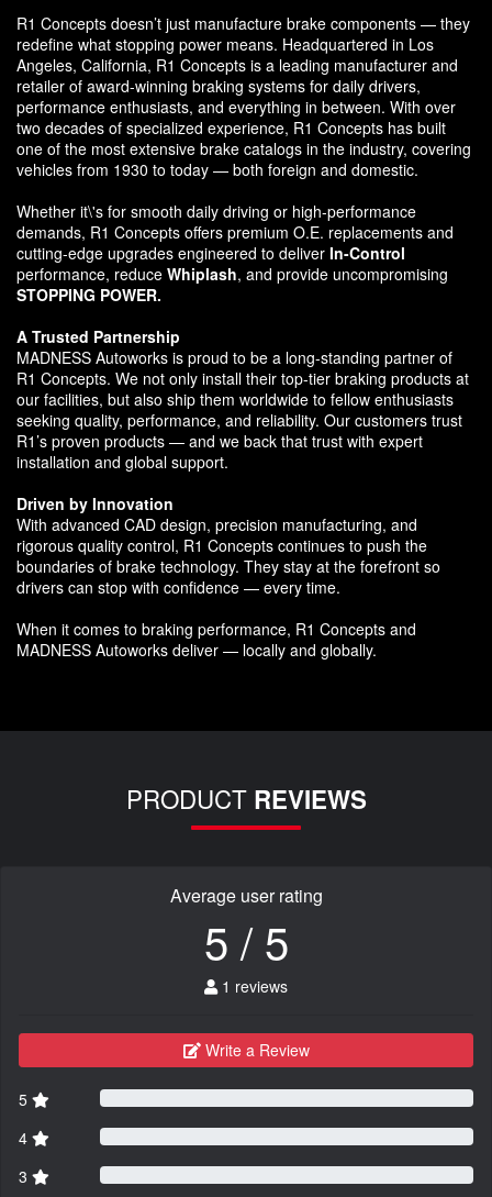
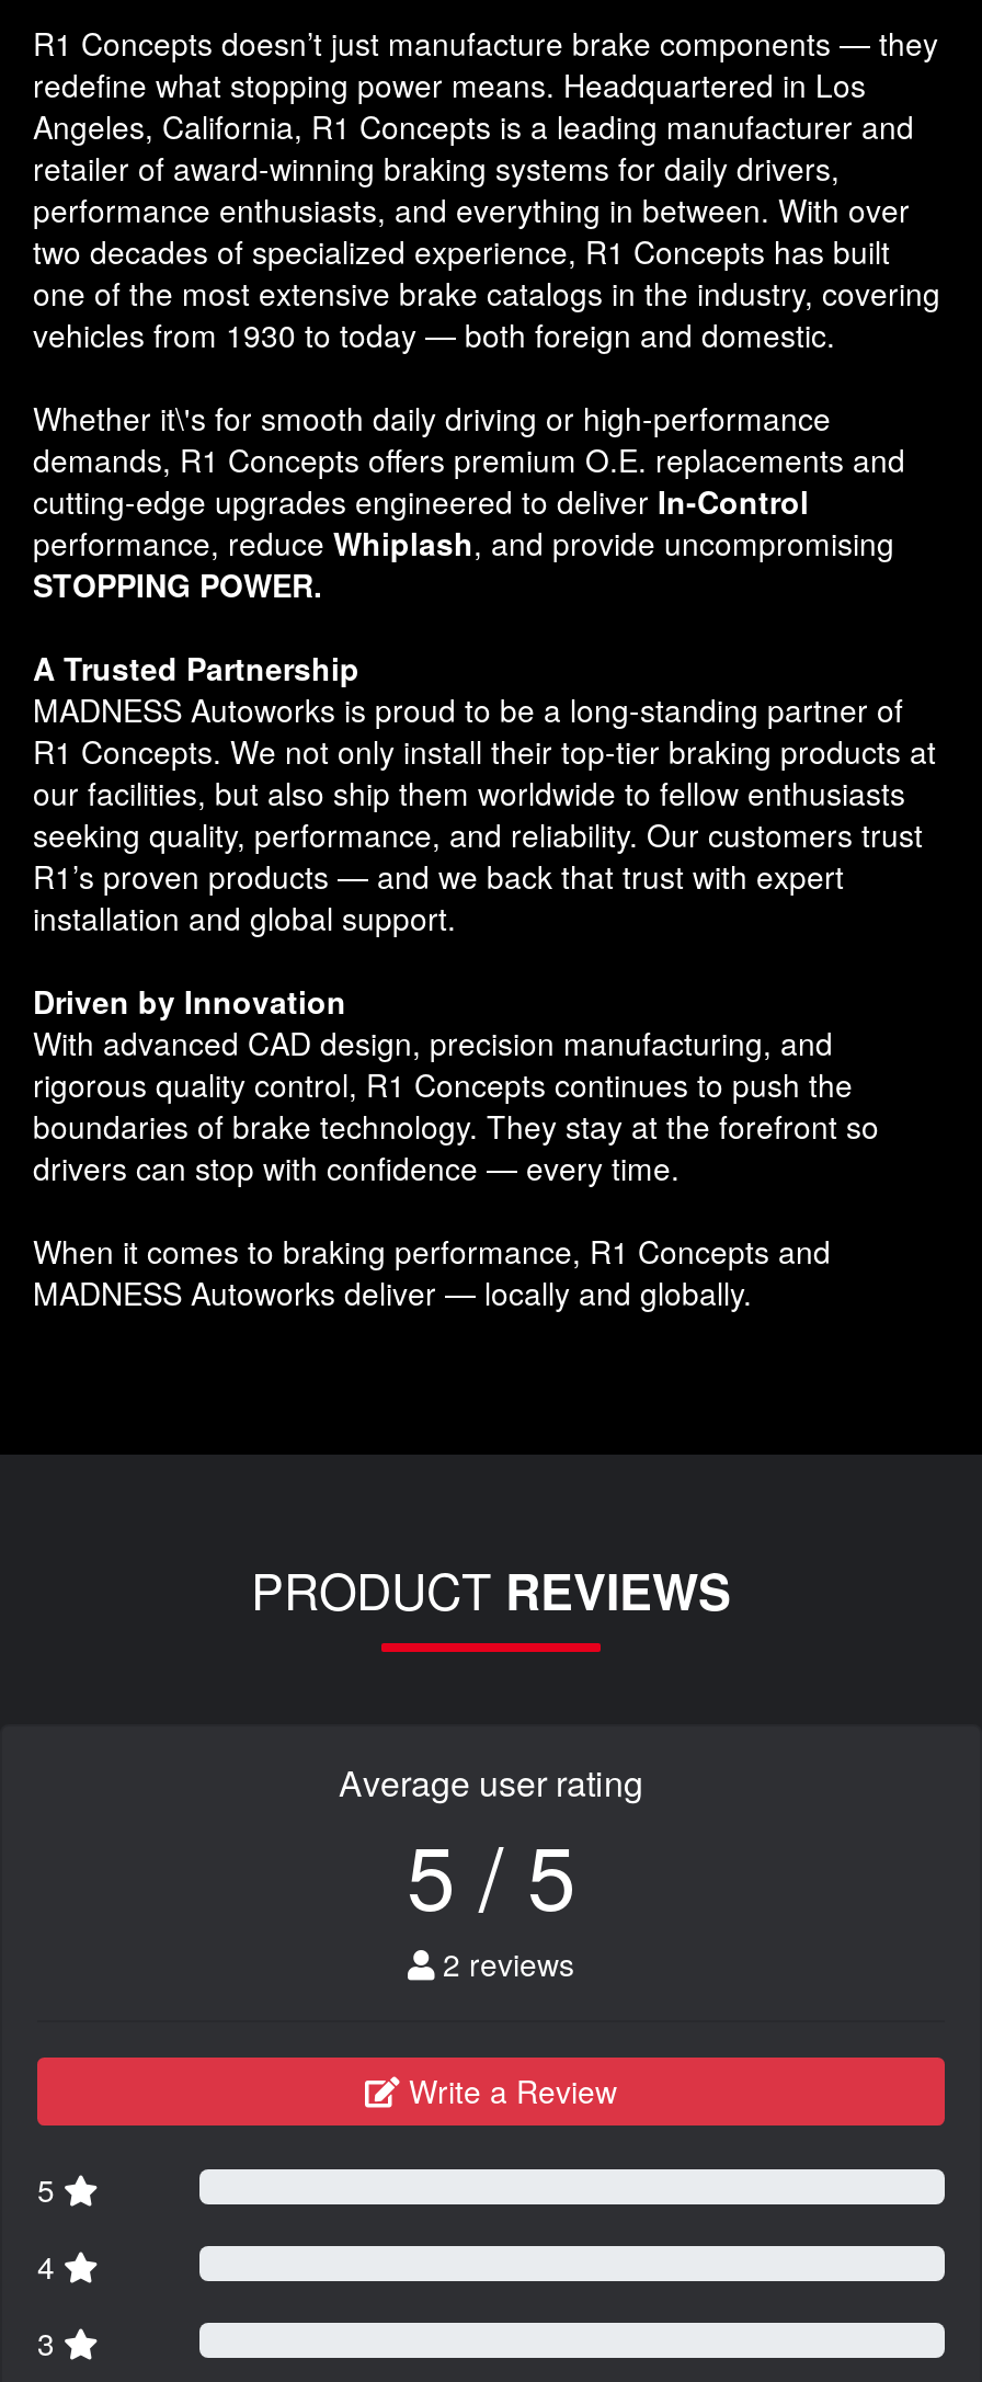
- 1 reviews
+ 2 reviews
